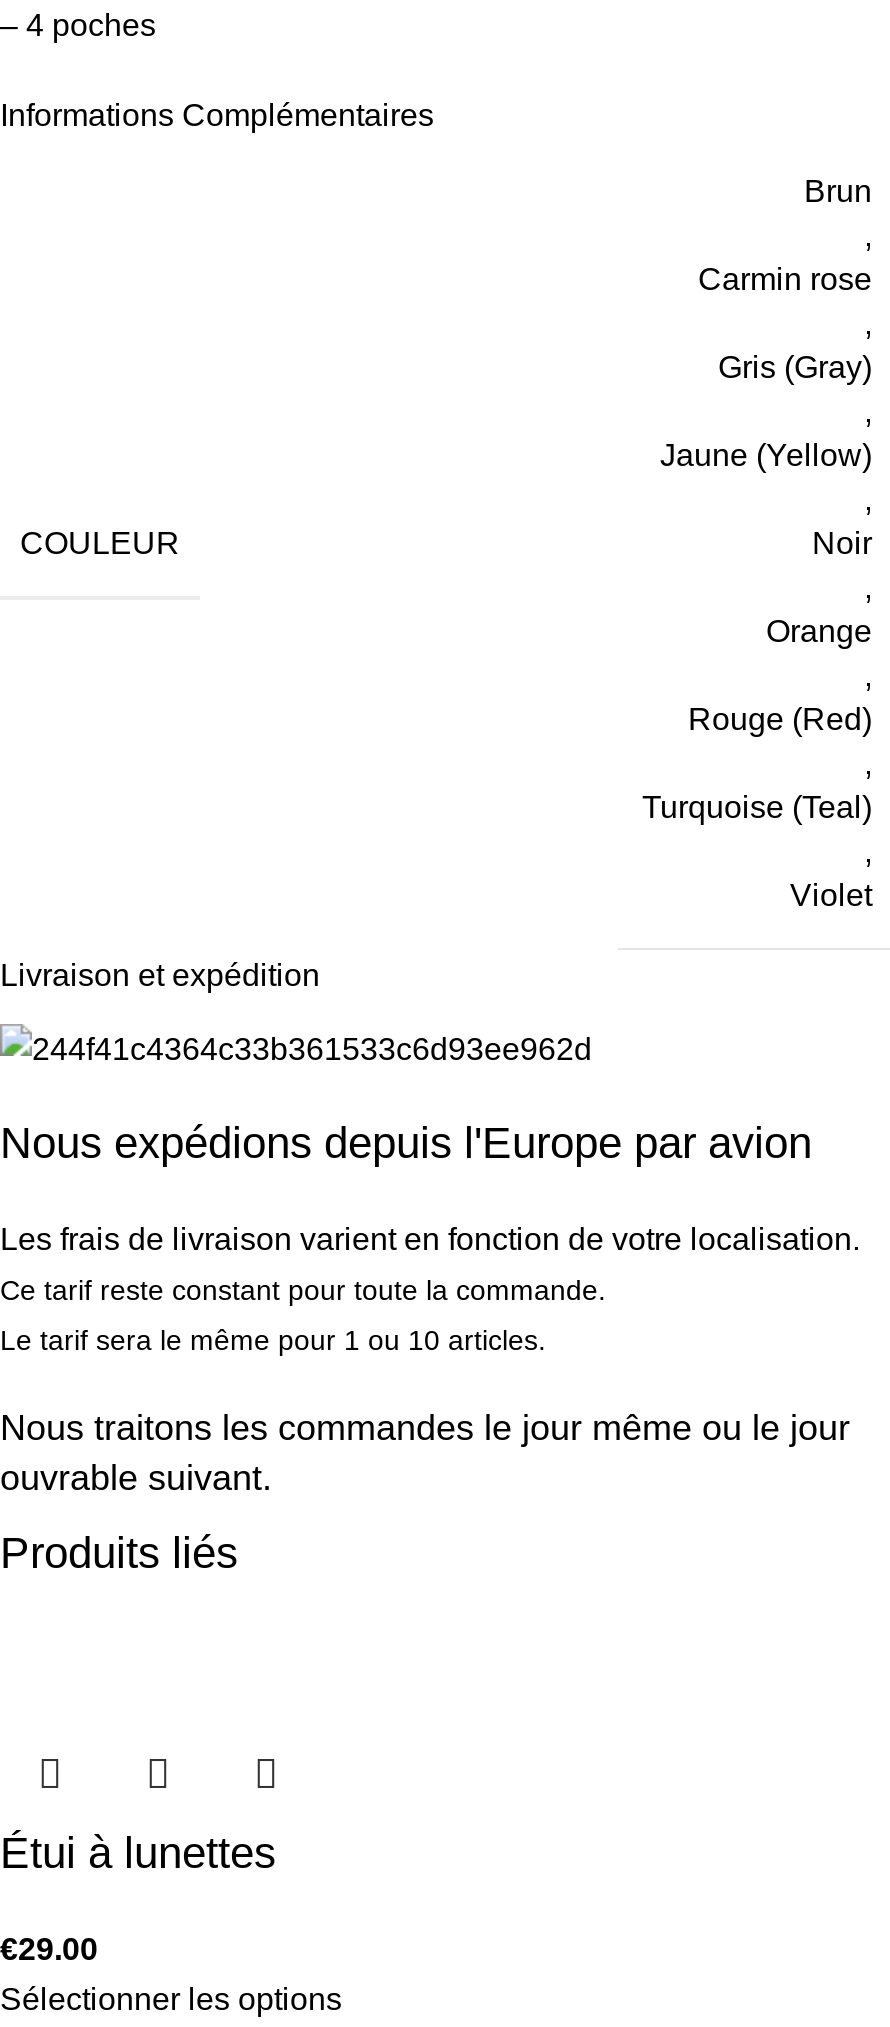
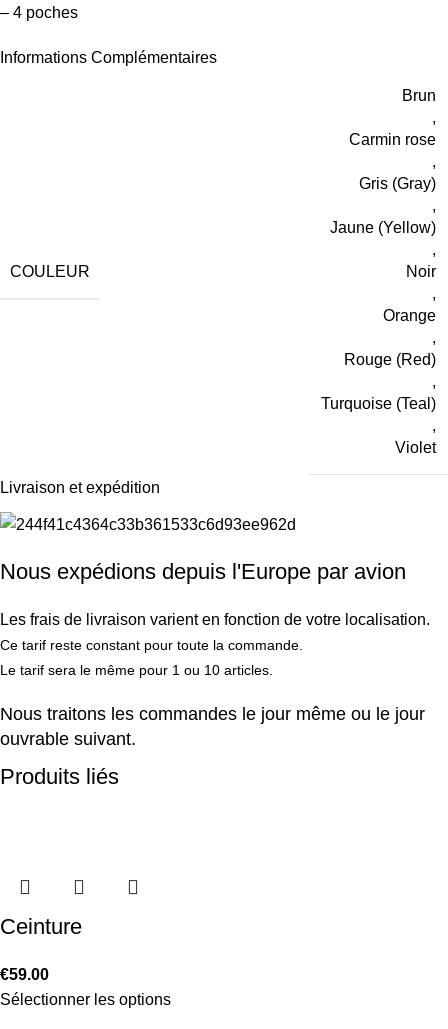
- Étui à lunettes
+ Ceinture

- €29.00
+ €59.00
